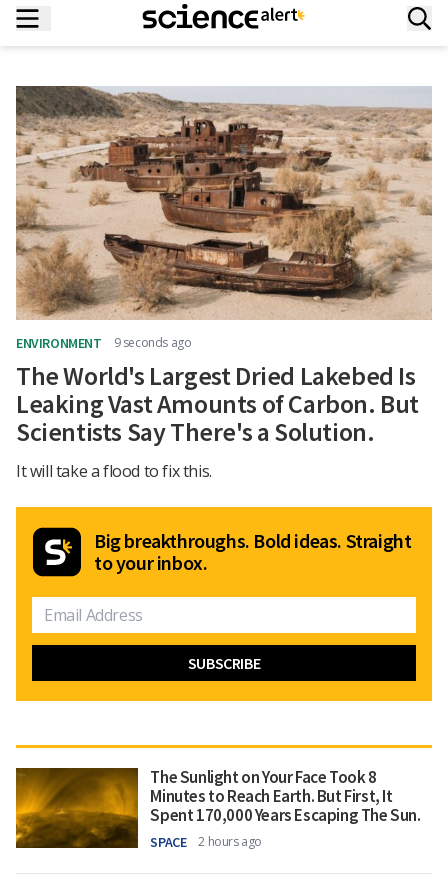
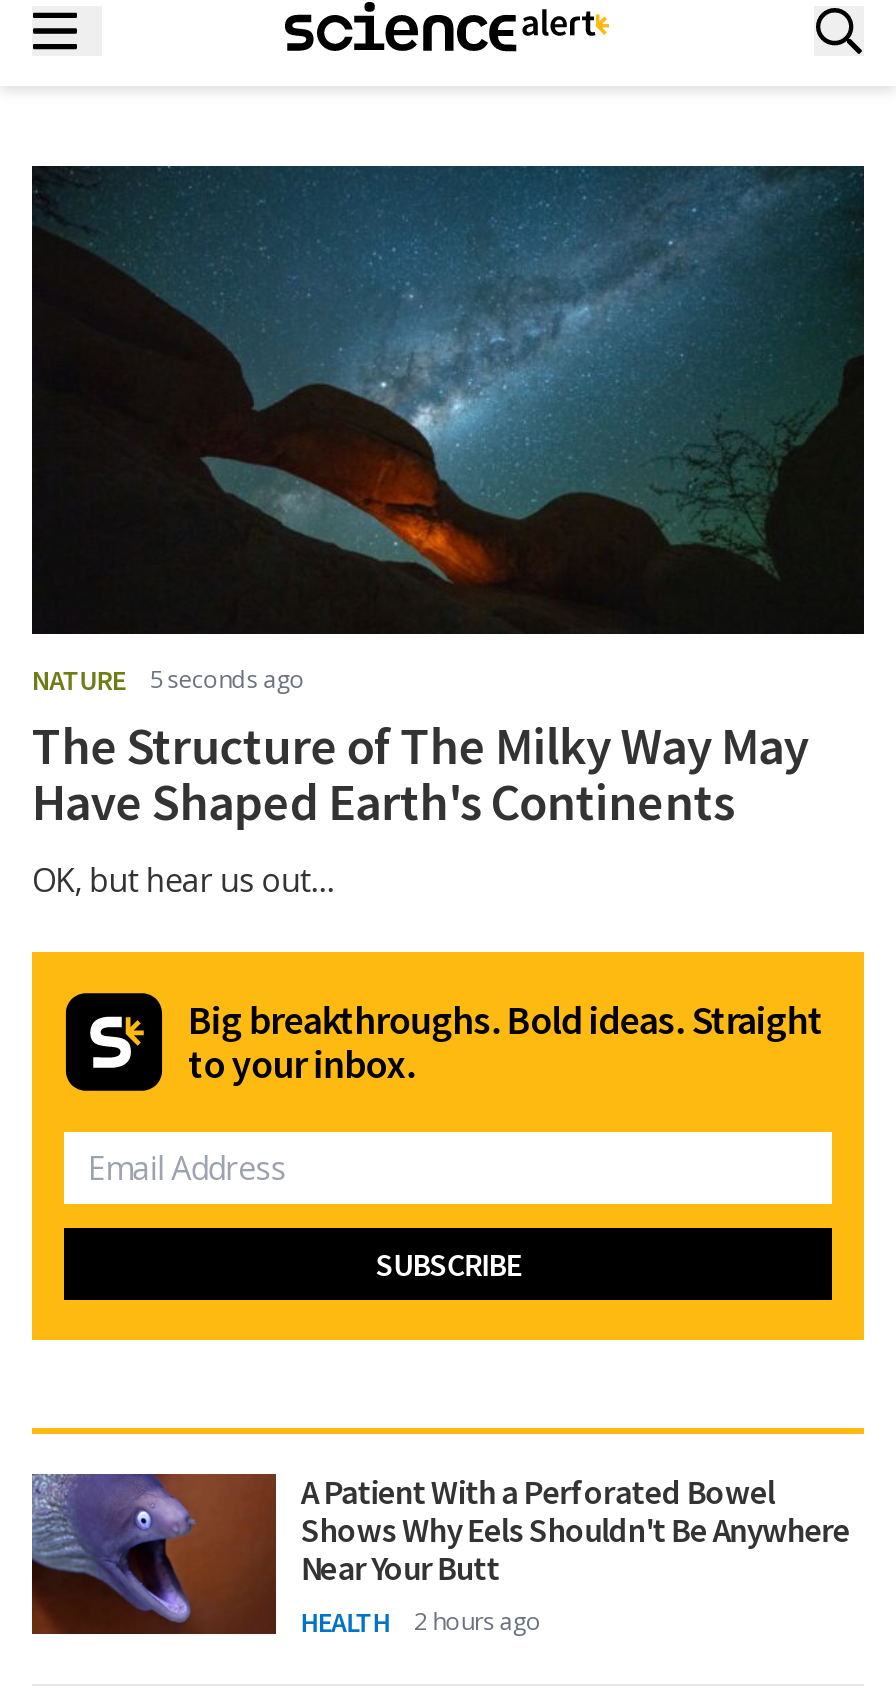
- [image]
- ENVIRONMENT
- 9 seconds ago
- The World's Largest Dried Lakebed Is
- Leaking Vast Amounts of Carbon. But
- Scientists Say There's a Solution.
- It will take a flood to fix this.
+ [image]
+ NATURE
+ 5 seconds ago
+ The Structure of The Milky Way May
+ Have Shaped Earth's Continents
+ OK, but hear us out…

- [image]
- The Sunlight on Your Face Took 8
- Minutes to Reach Earth. But First, It
- Spent 170,000 Years Escaping The Sun.
- SPACE
+ [image]
+ A Patient With a Perforated Bowel
+ Shows Why Eels Shouldn't Be Anywhere
+ Near Your Butt
+ HEALTH
